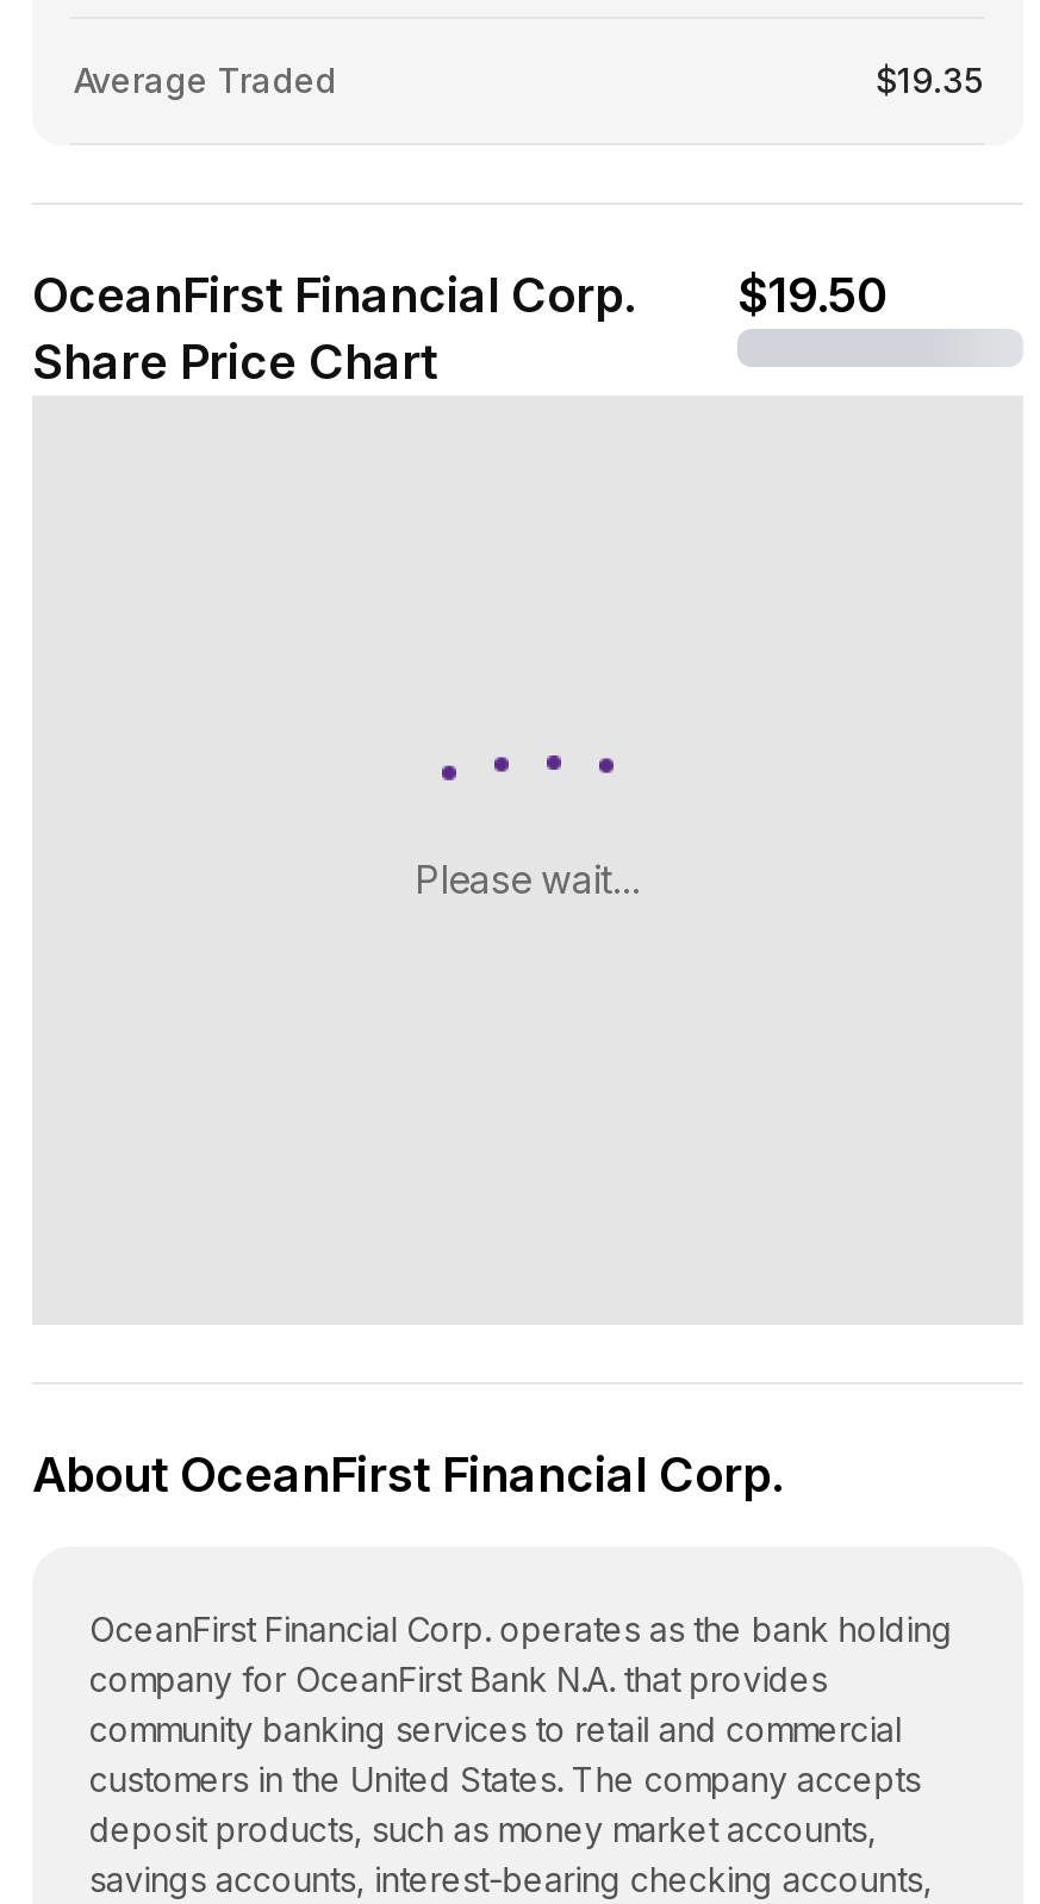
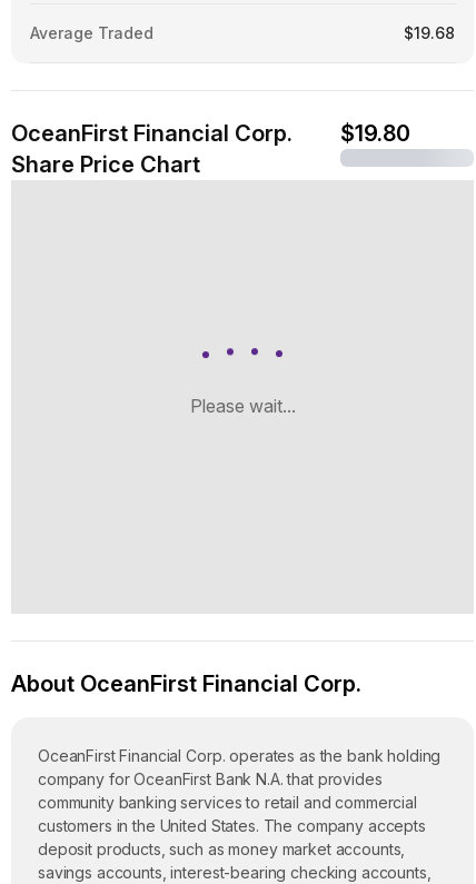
- $19.35
+ $19.68

- OceanFirst Financial Corp. $19.50
+ OceanFirst Financial Corp. $19.80
